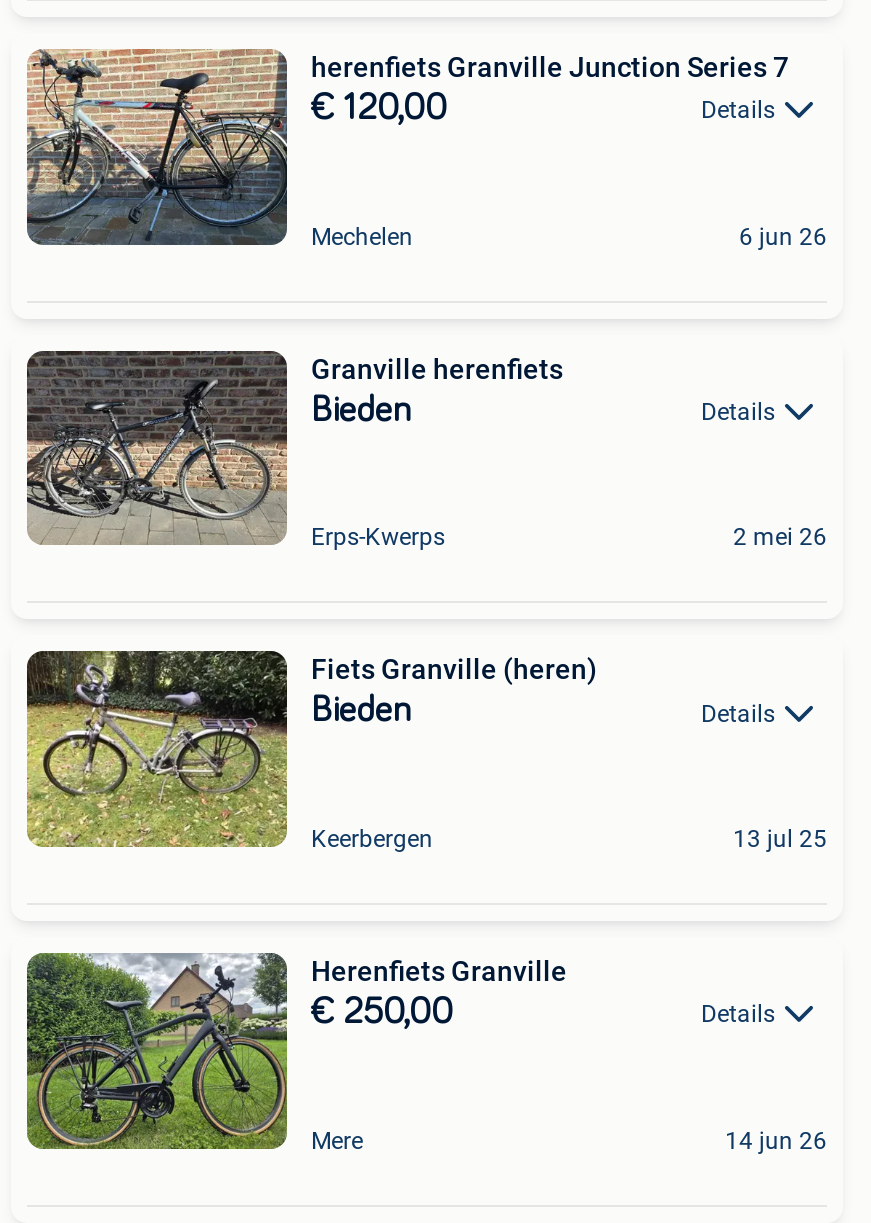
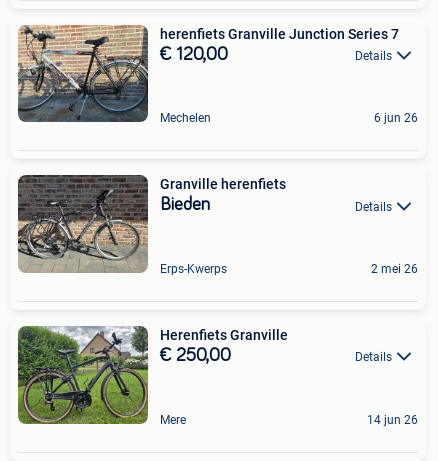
- [image]
- Fiets Granville (heren)
- Bieden
- Details

- Keerbergen
- 13 jul 25
